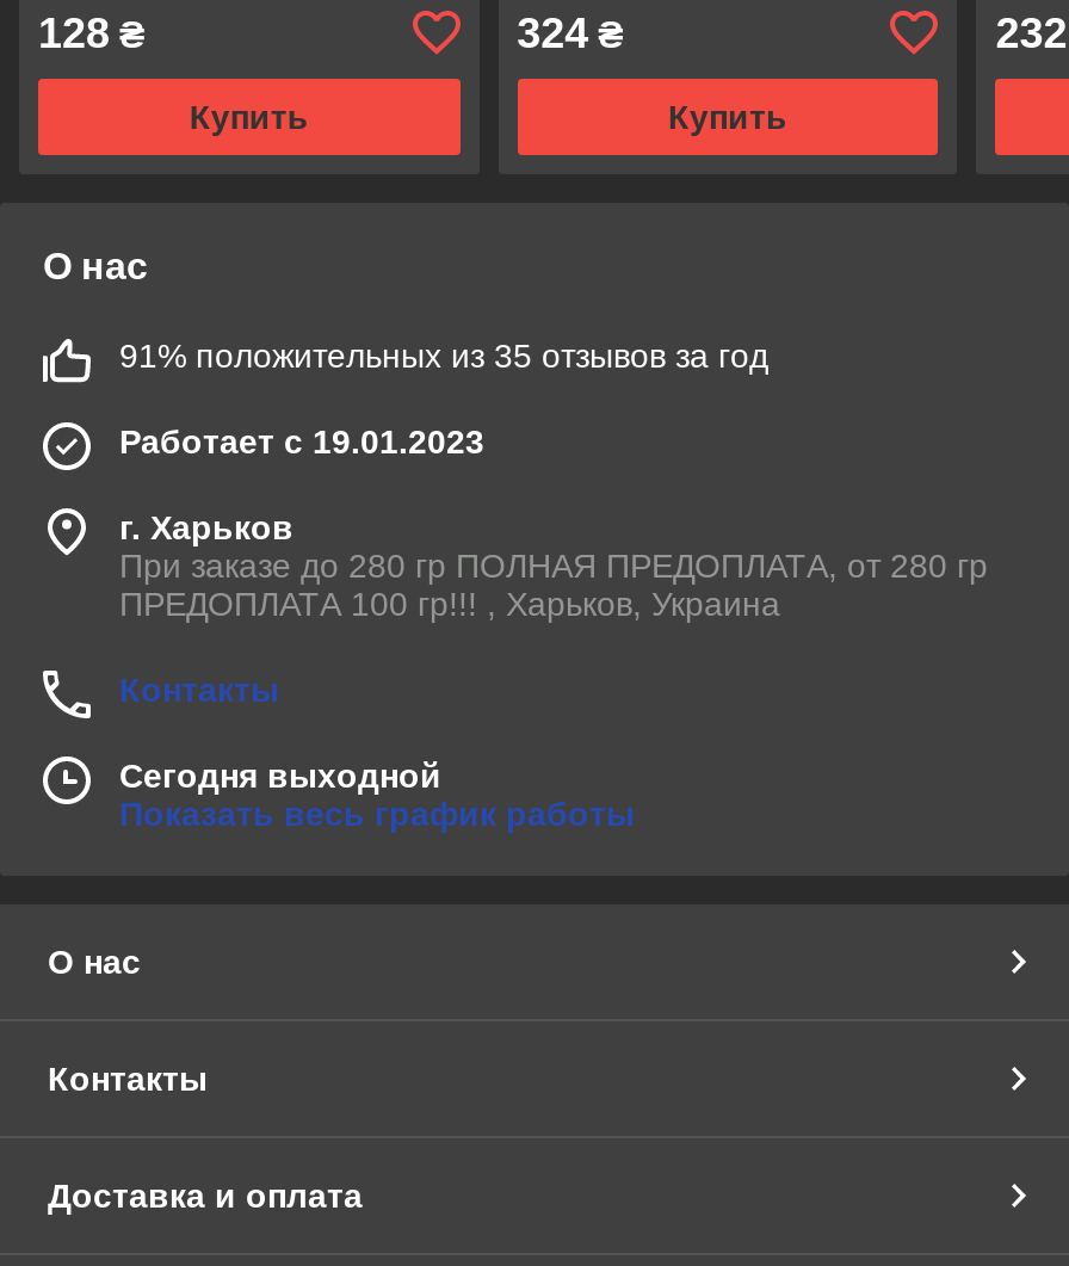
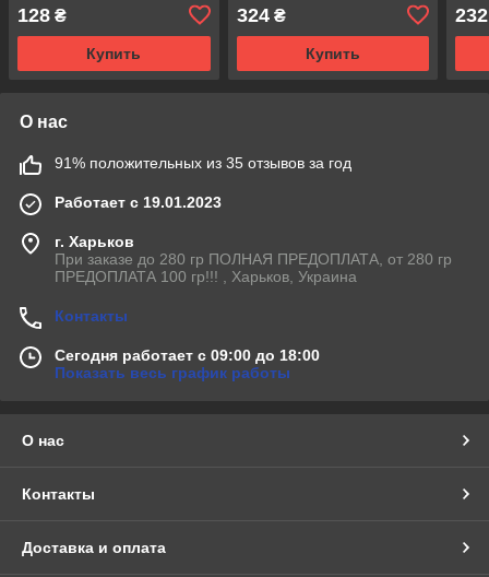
- Сегодня выходной
+ Сегодня работает с 09:00 до 18:00
